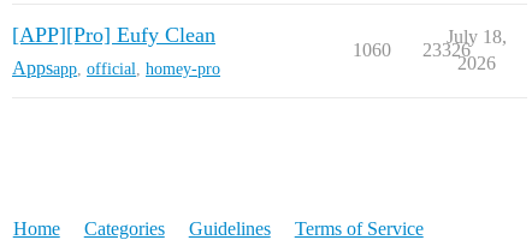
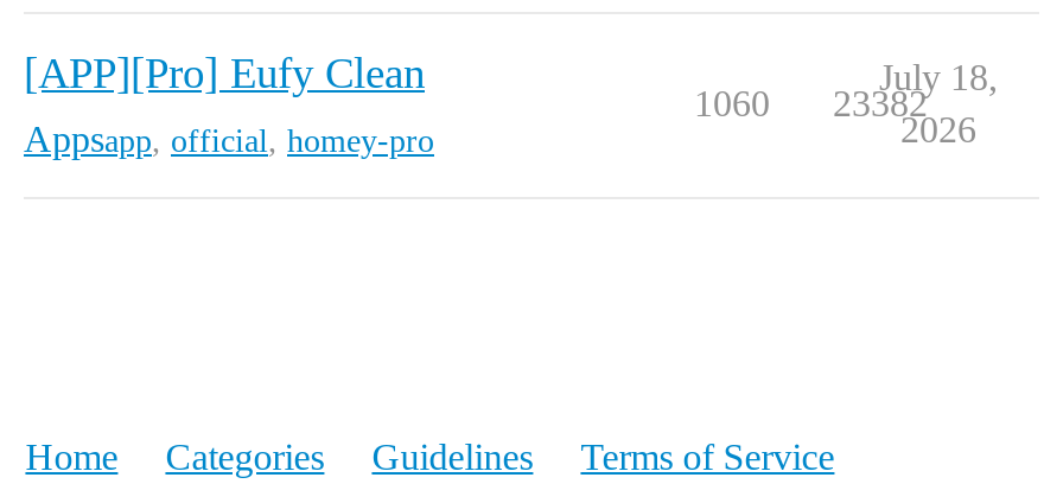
- 1060 23326
+ 1060 23382
